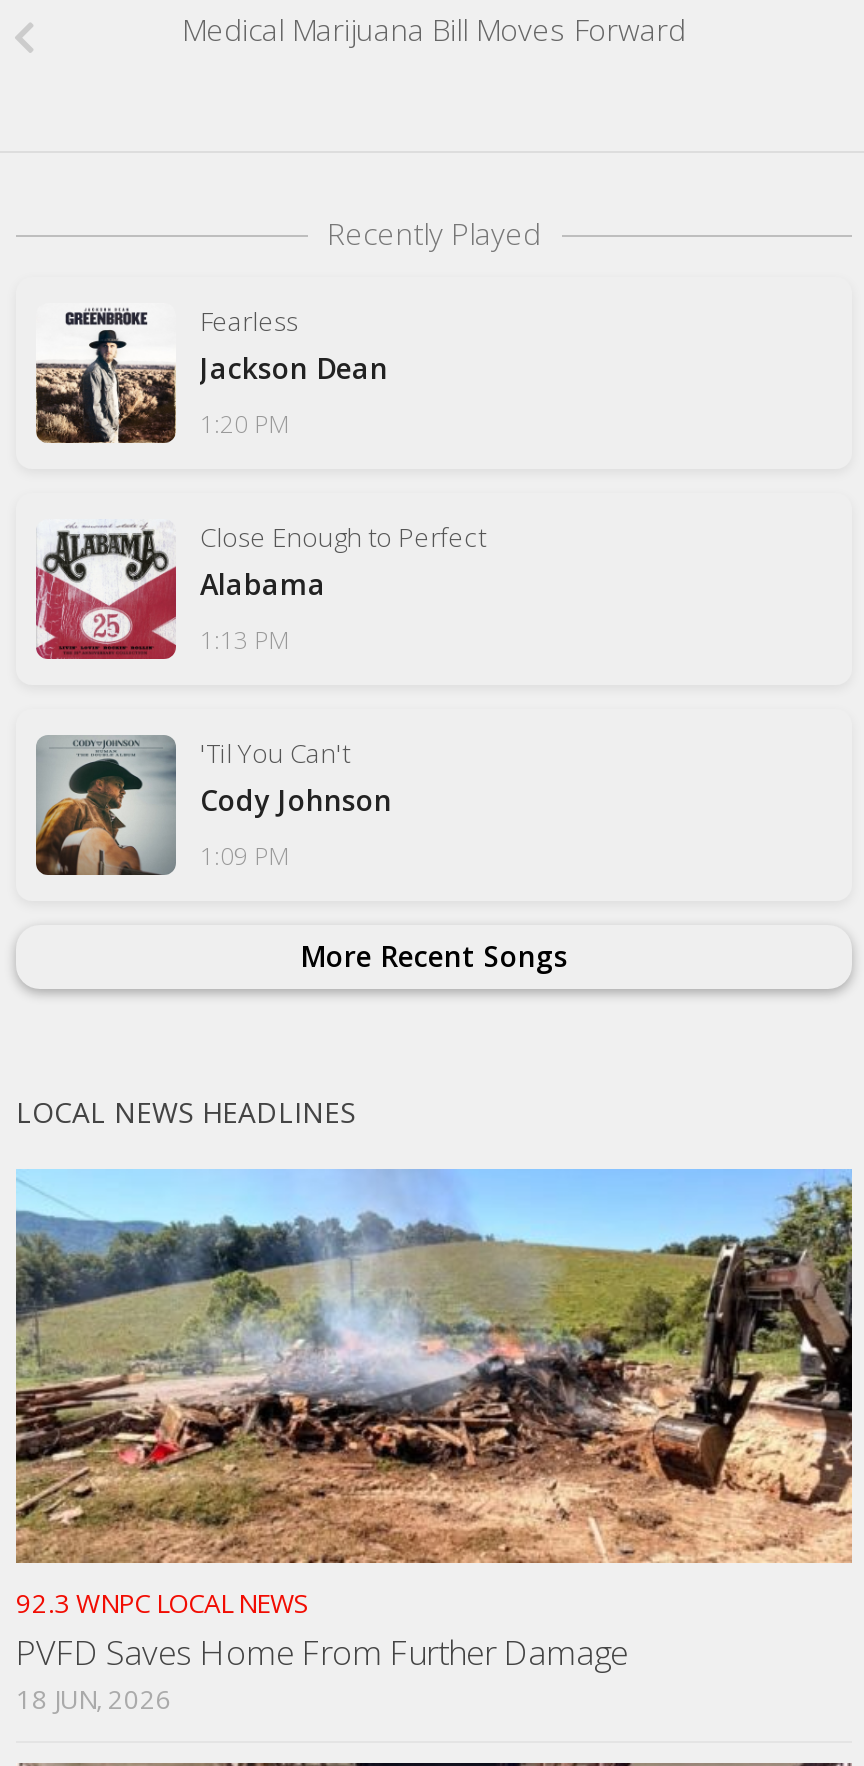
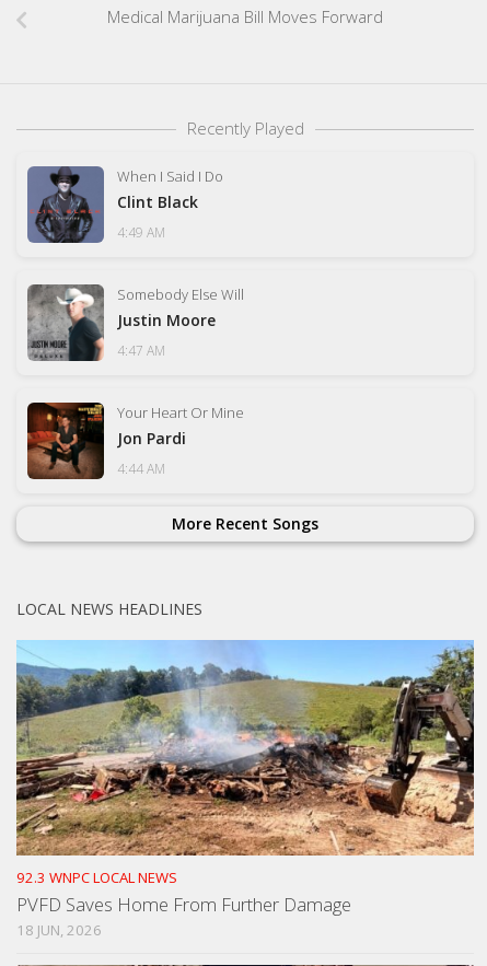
- [image]
- Fearless
- Jackson Dean
+ [image]
+ When I Said I Do
+ Clint Black

- 1:20 PM
+ 4:49 AM

- [image]
- Close Enough to Perfect
- Alabama
+ [image]
+ Somebody Else Will
+ Justin Moore

- 1:13 PM
+ 4:47 AM

- [image]
- 'Til You Can't
- Cody Johnson
+ [image]
+ Your Heart Or Mine
+ Jon Pardi

- 1:09 PM
+ 4:44 AM
